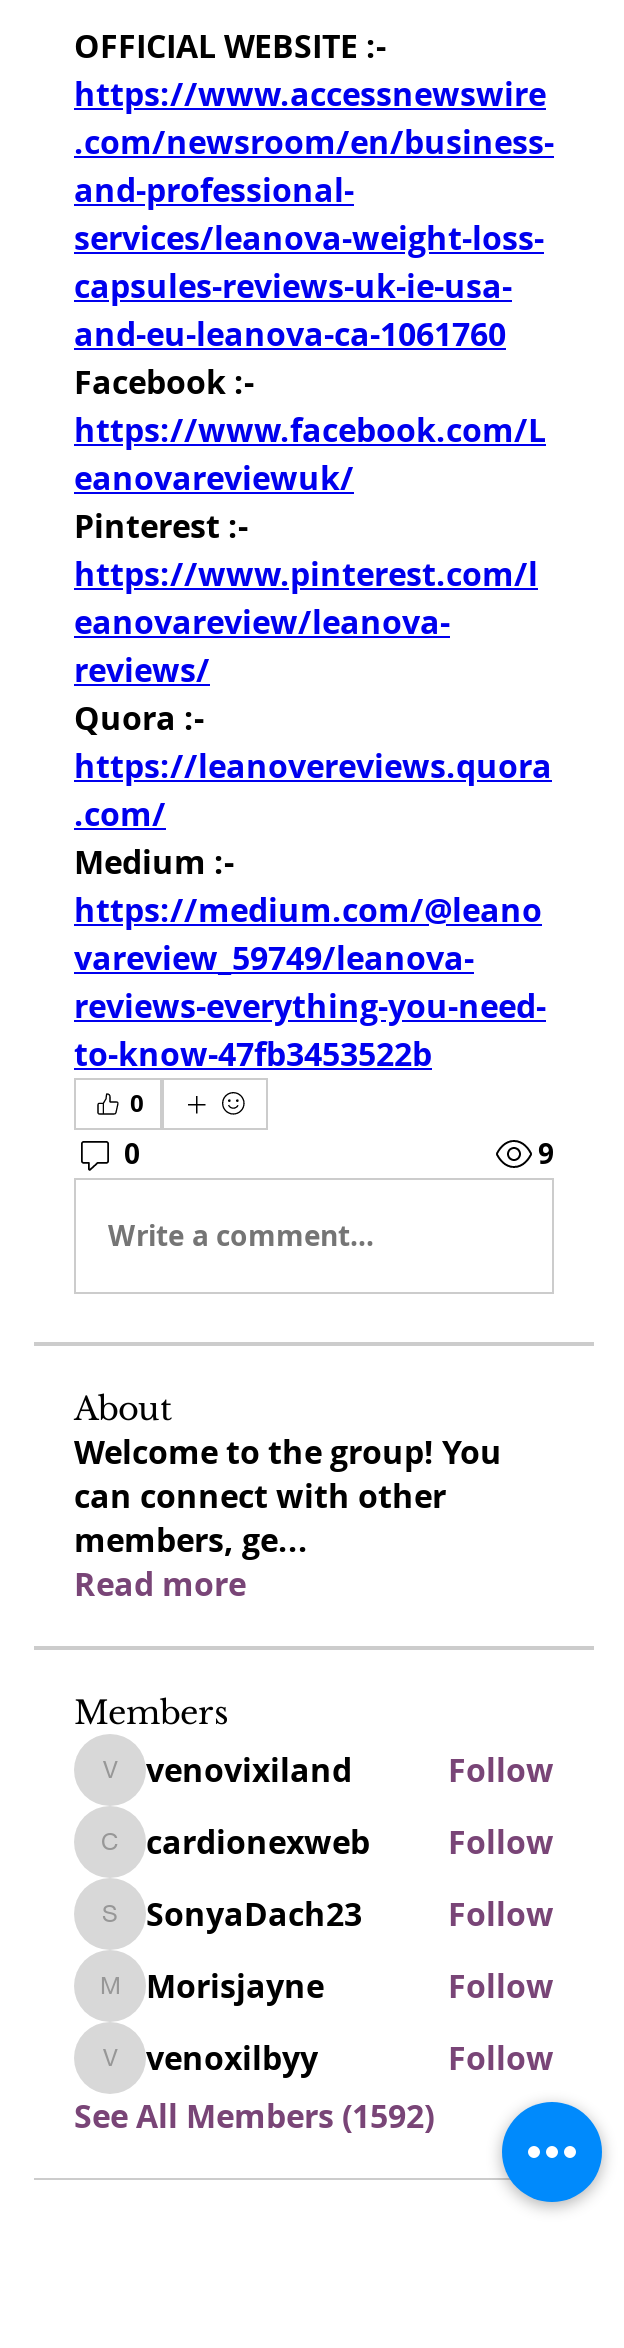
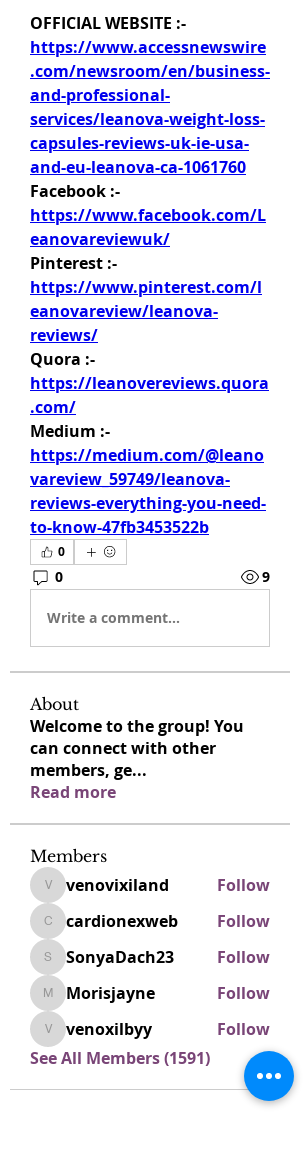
- See All Members (1592)
+ See All Members (1591)
